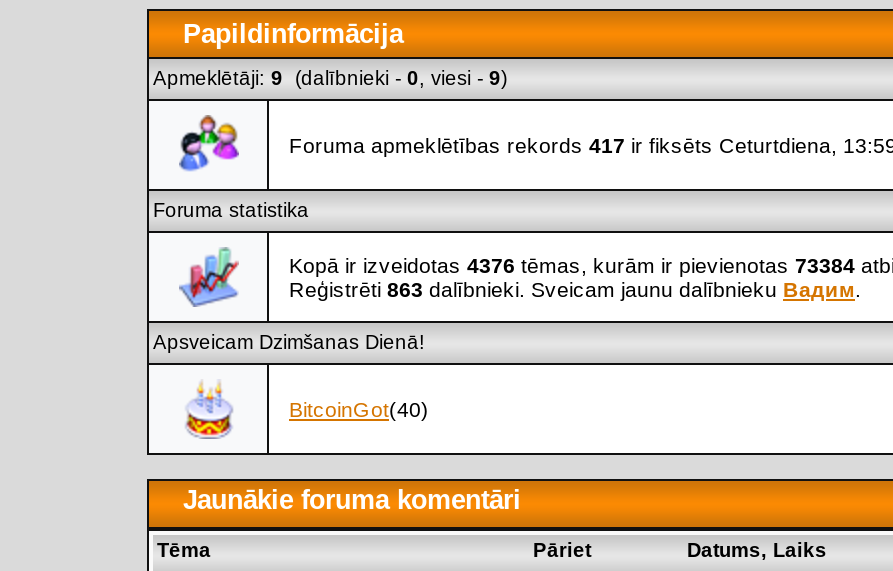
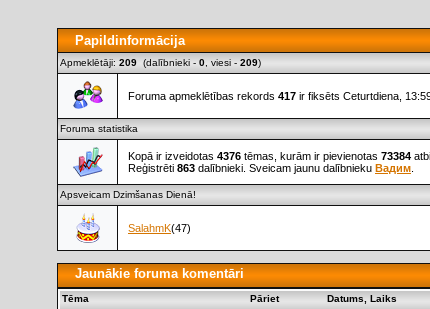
- Apmeklētāji: 9 (dalībnieki - 0, viesi - 9)
+ Apmeklētāji: 209 (dalībnieki - 0, viesi - 209)

- BitcoinGot(40)
+ SalahmK(47)
